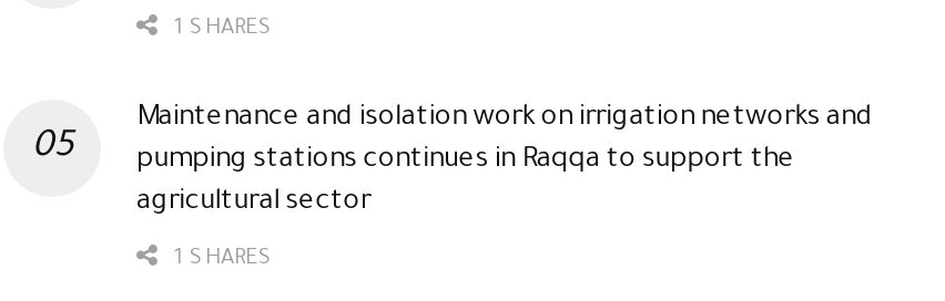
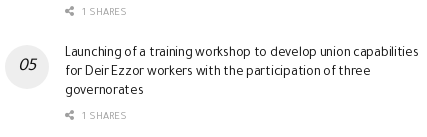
- Maintenance and isolation work on irrigation networks and
- pumping stations continues in Raqqa to support the
- agricultural sector
+ Launching of a training workshop to develop union capabilities
+ for Deir Ezzor workers with the participation of three
+ governorates
